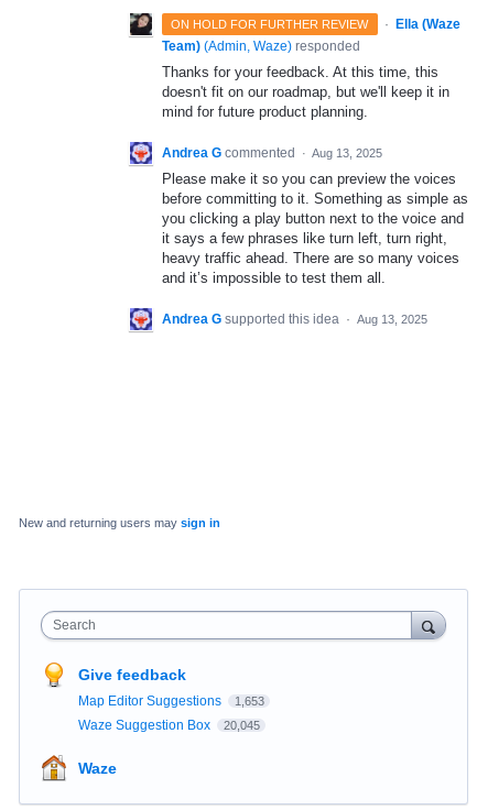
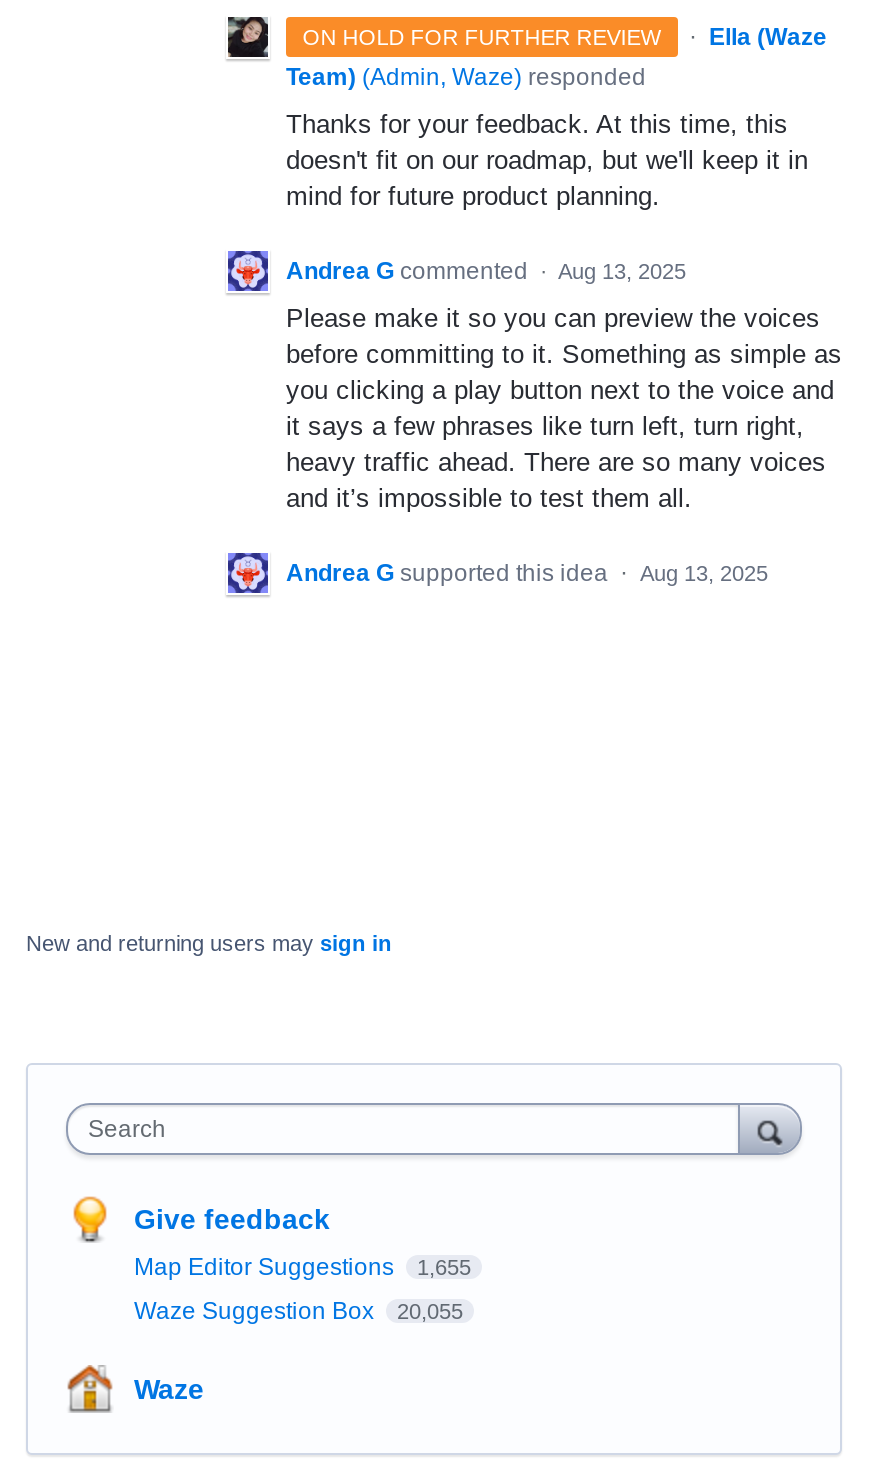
- Map Editor Suggestions 1,653
+ Map Editor Suggestions 1,655

- Waze Suggestion Box 20,045
+ Waze Suggestion Box 20,055
